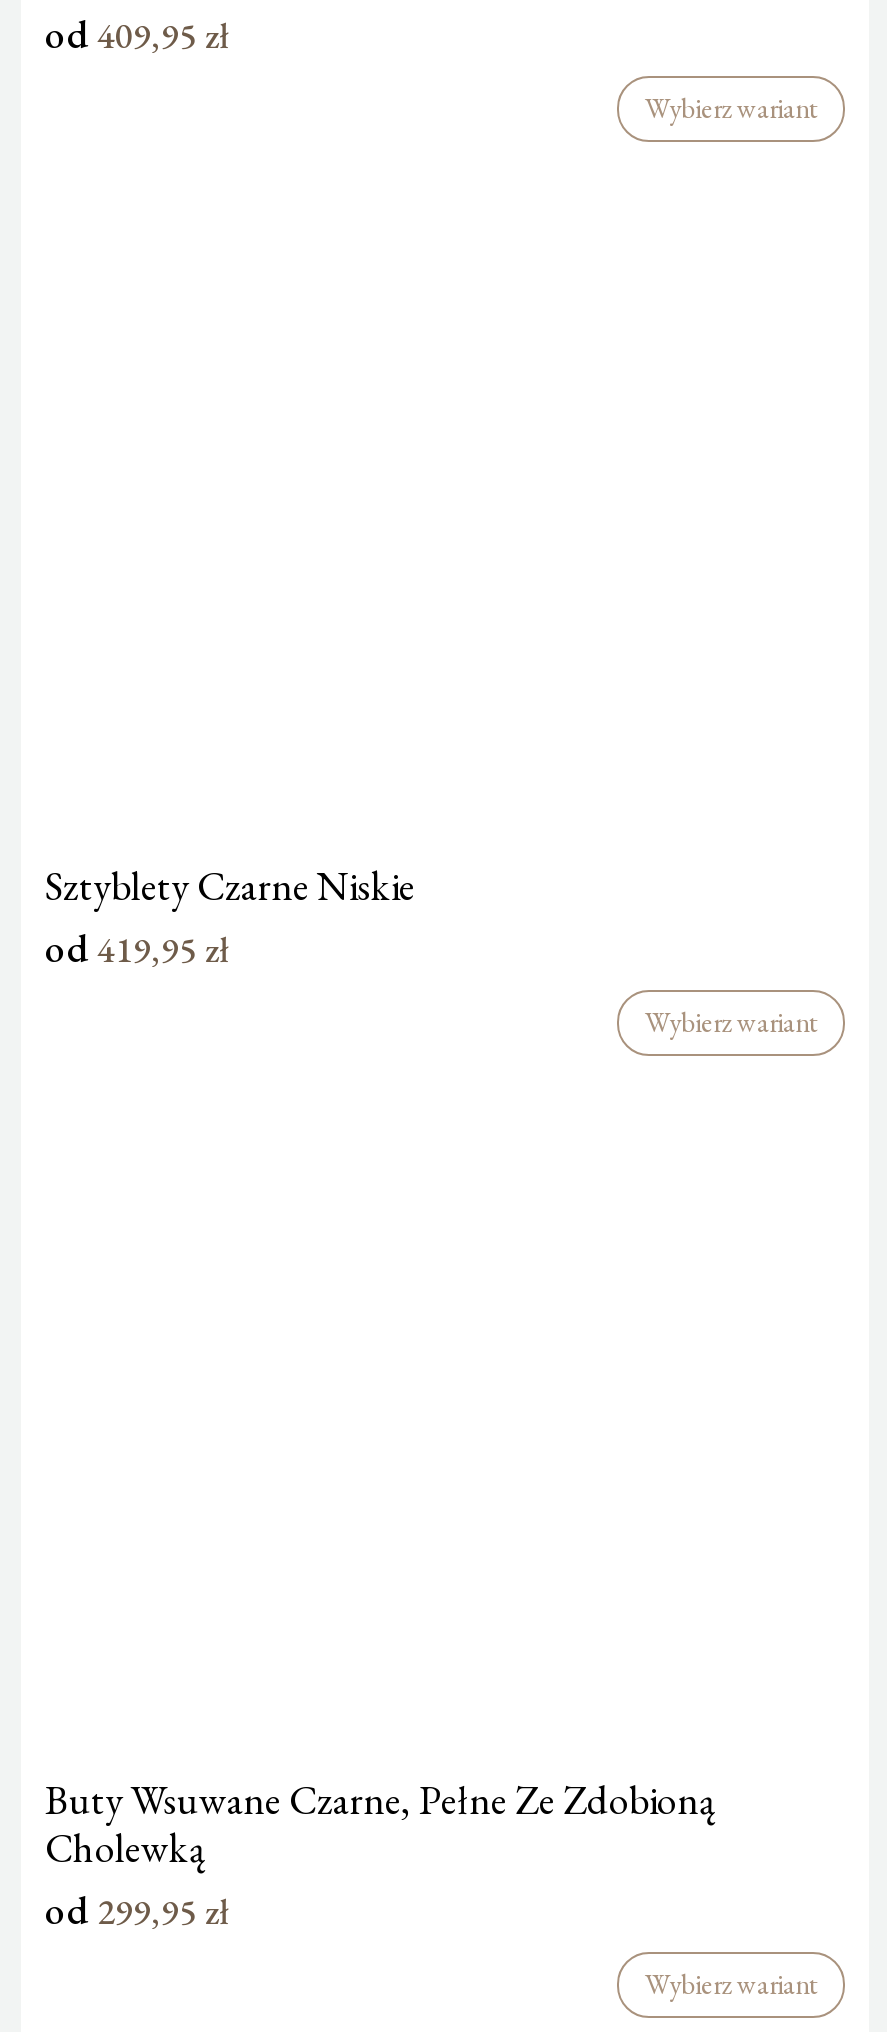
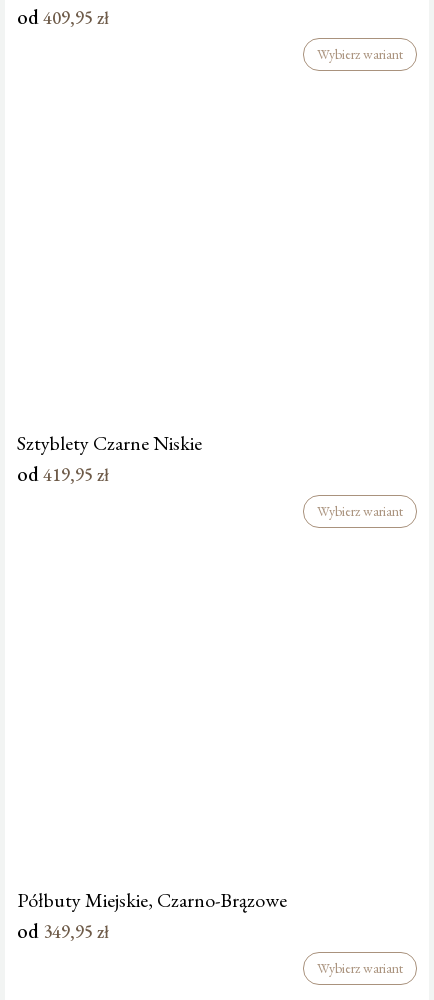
- Buty Wsuwane Czarne, Pełne Ze Zdobioną
- Cholewką
- od 299,95 zł
+ Półbuty Miejskie, Czarno-Brązowe
+ od 349,95 zł
